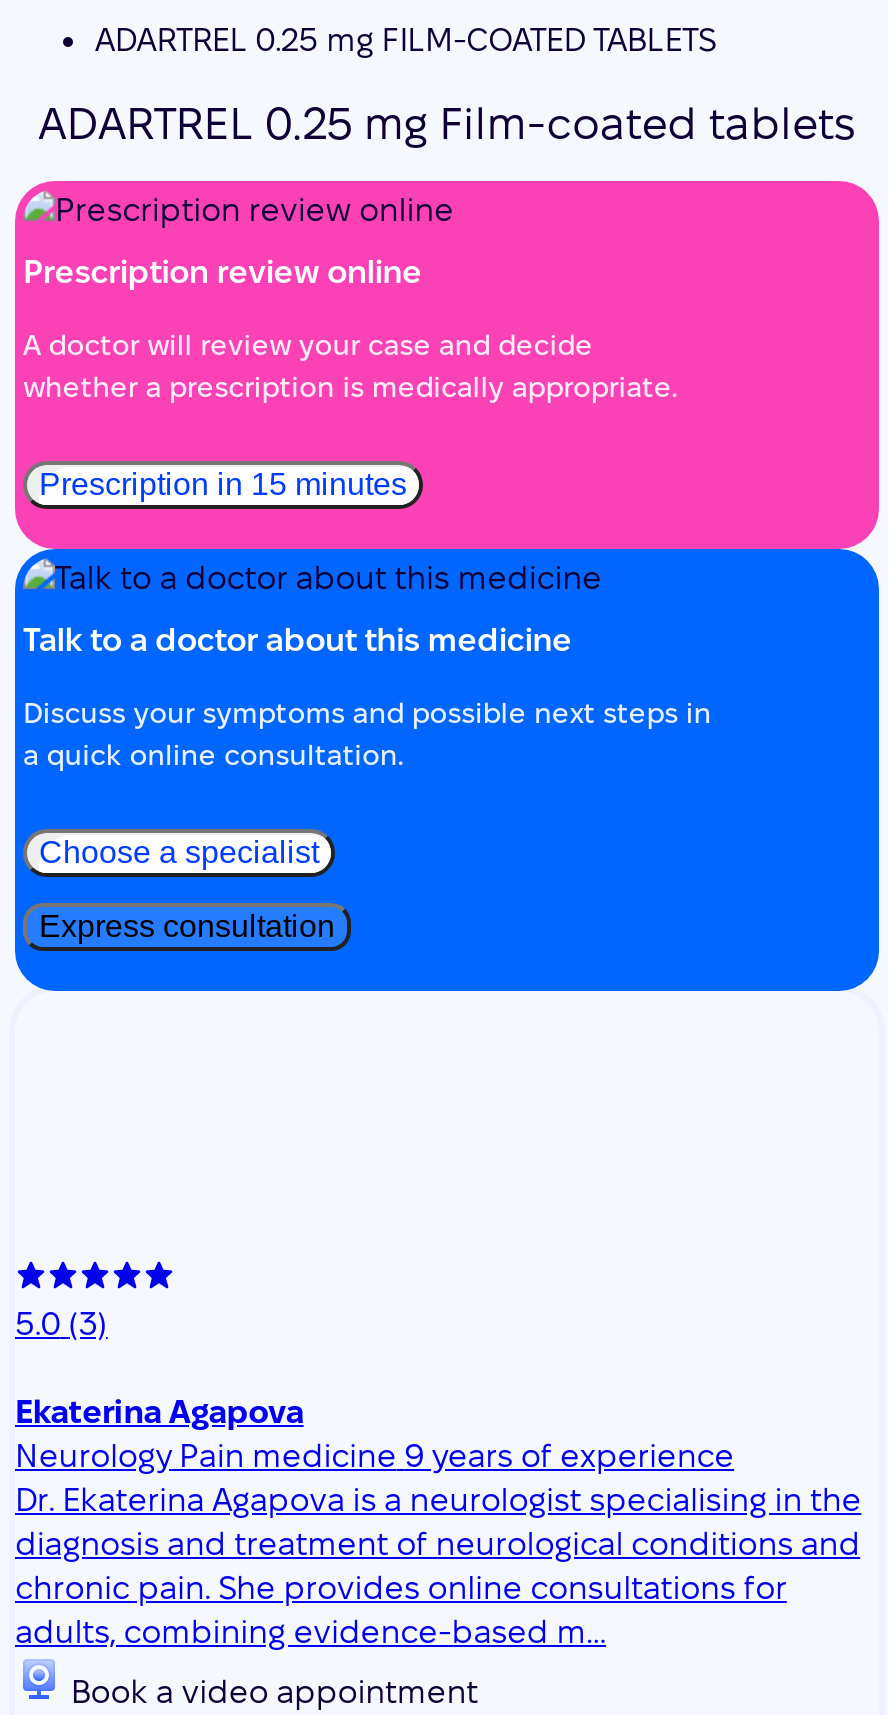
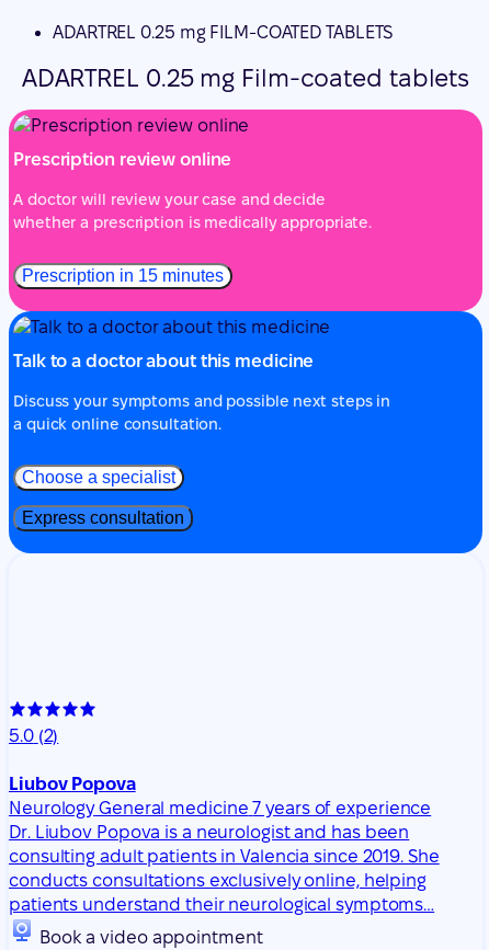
- 5.0 (3)
+ 5.0 (2)

- Ekaterina Agapova
- Neurology Pain medicine 9 years of experience
- Dr. Ekaterina Agapova is a neurologist specialising in the
- diagnosis and treatment of neurological conditions and
- chronic pain. She provides online consultations for
- adults, combining evidence-based m…
+ Liubov Popova
+ Neurology General medicine 7 years of experience
+ Dr. Liubov Popova is a neurologist and has been
+ consulting adult patients in Valencia since 2019. She
+ conducts consultations exclusively online, helping
+ patients understand their neurological symptoms…
